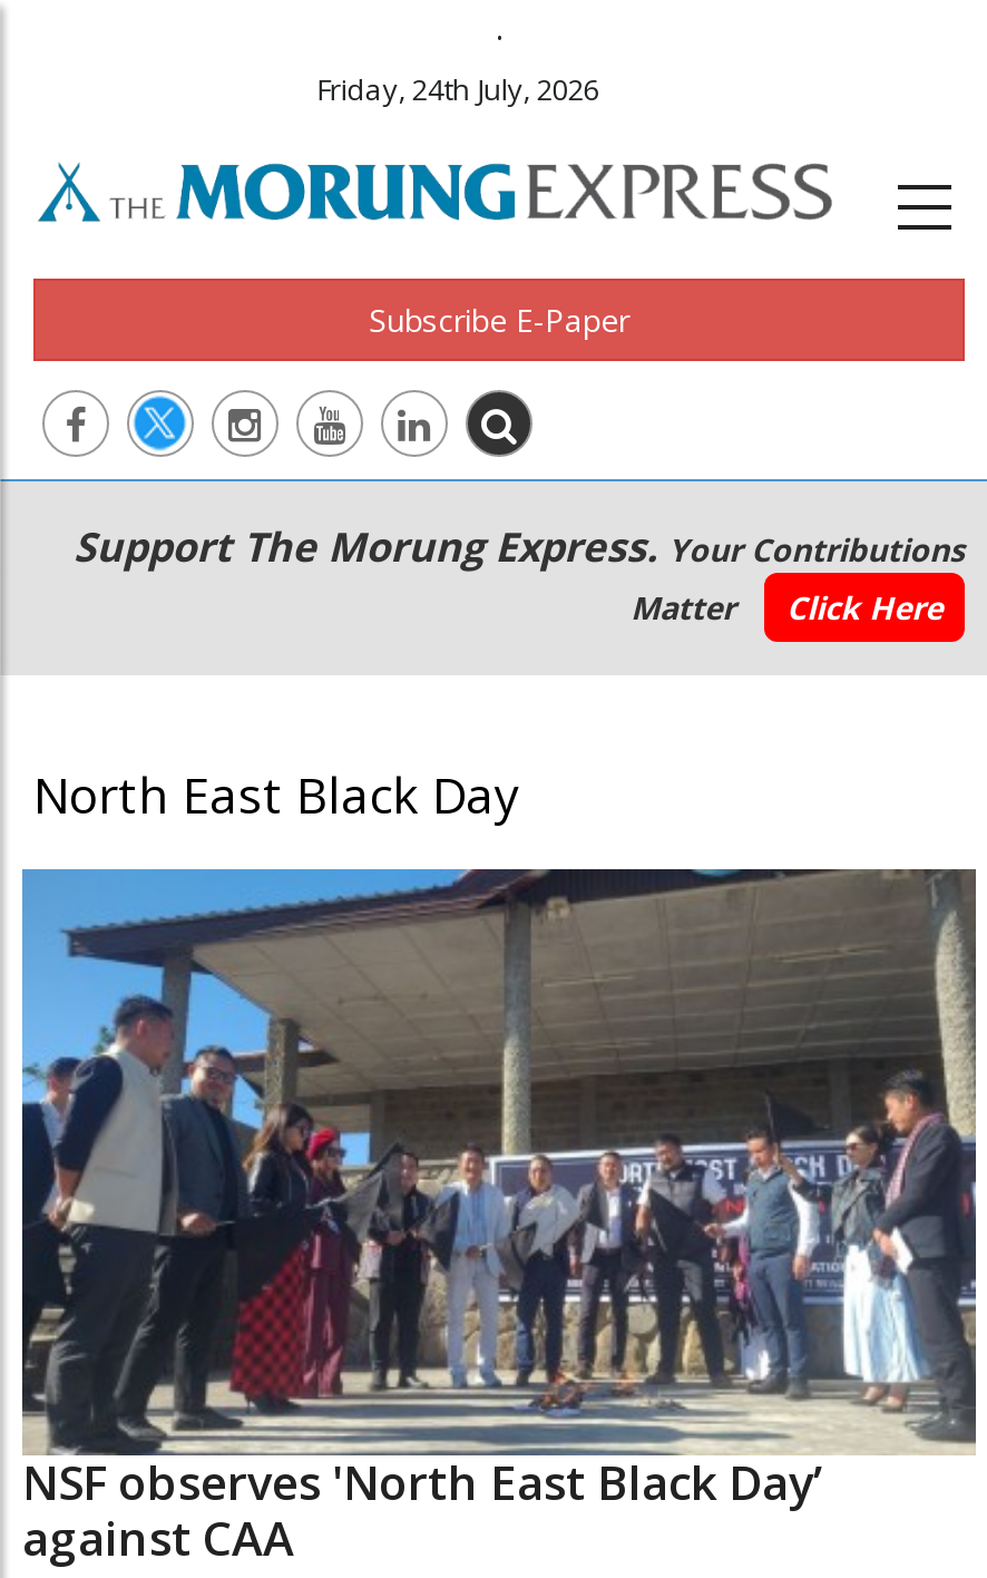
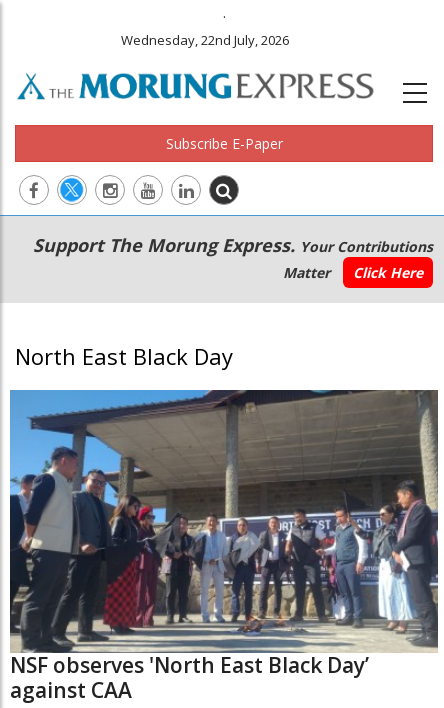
- Friday, 24th July, 2026
+ Wednesday, 22nd July, 2026
